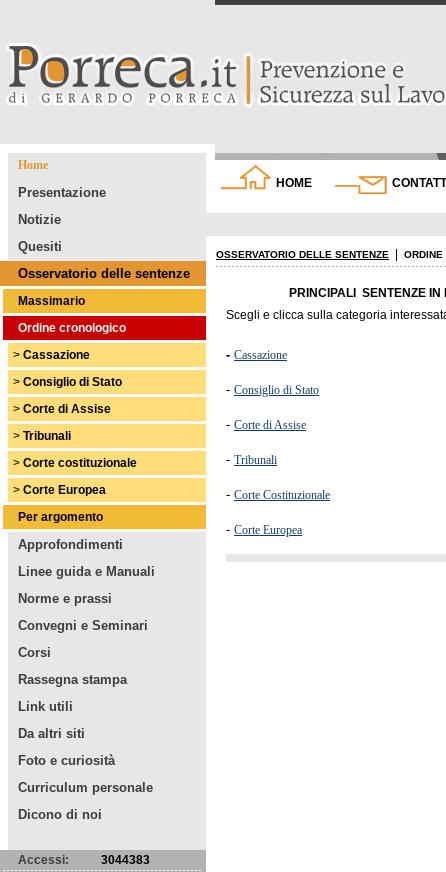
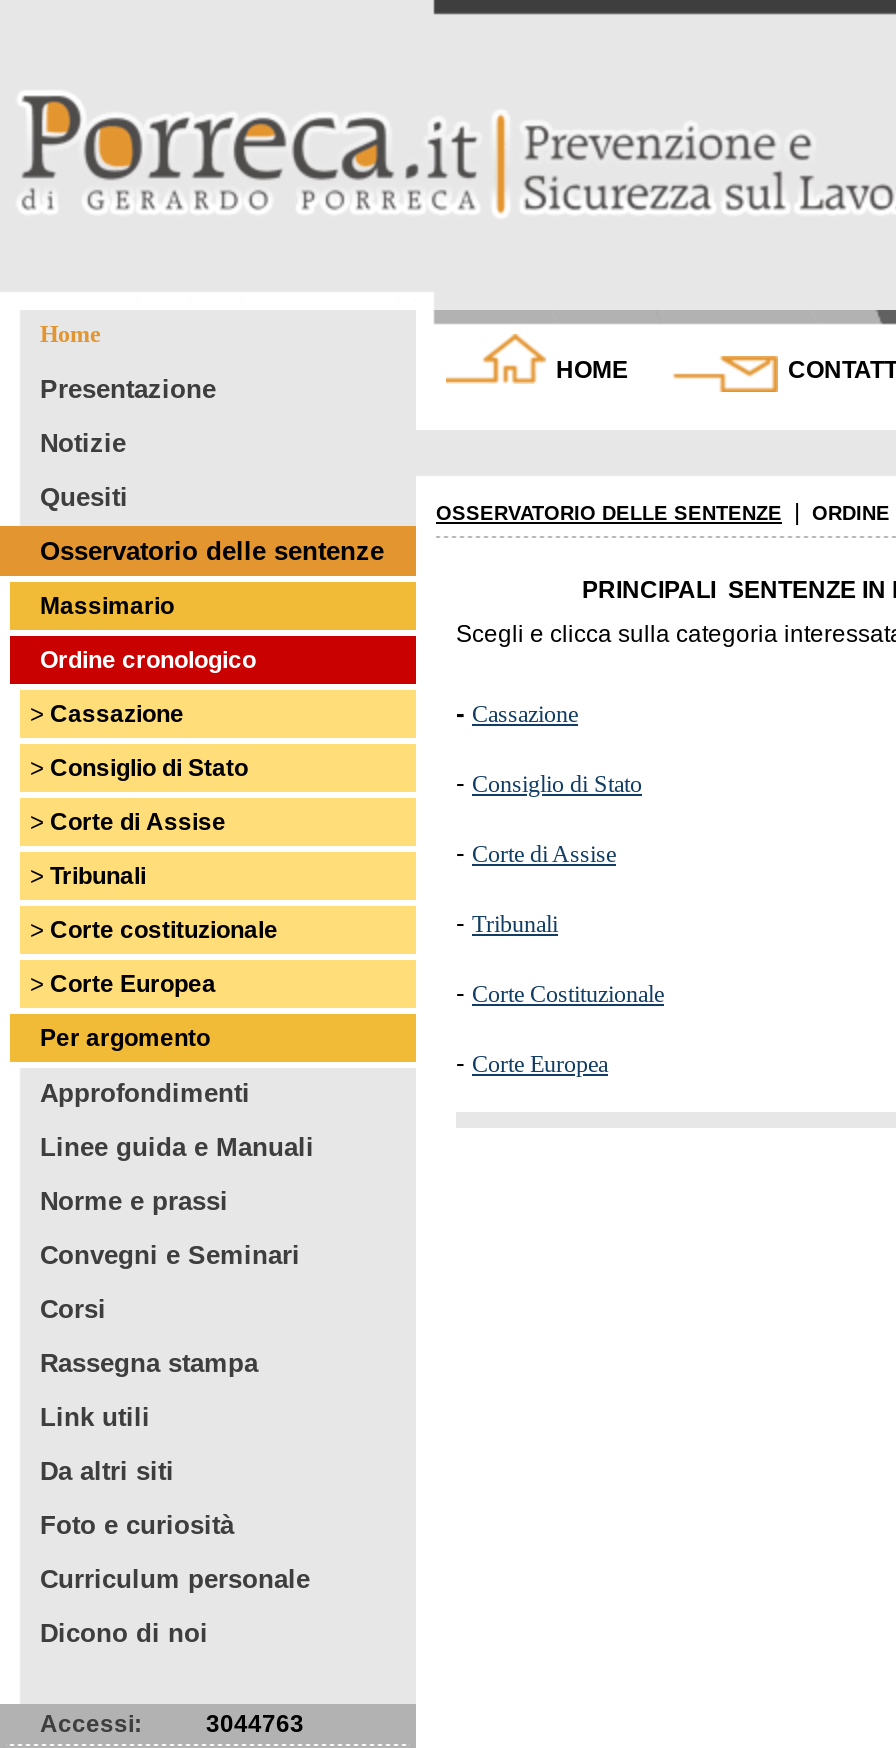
- 3044383
+ 3044763
